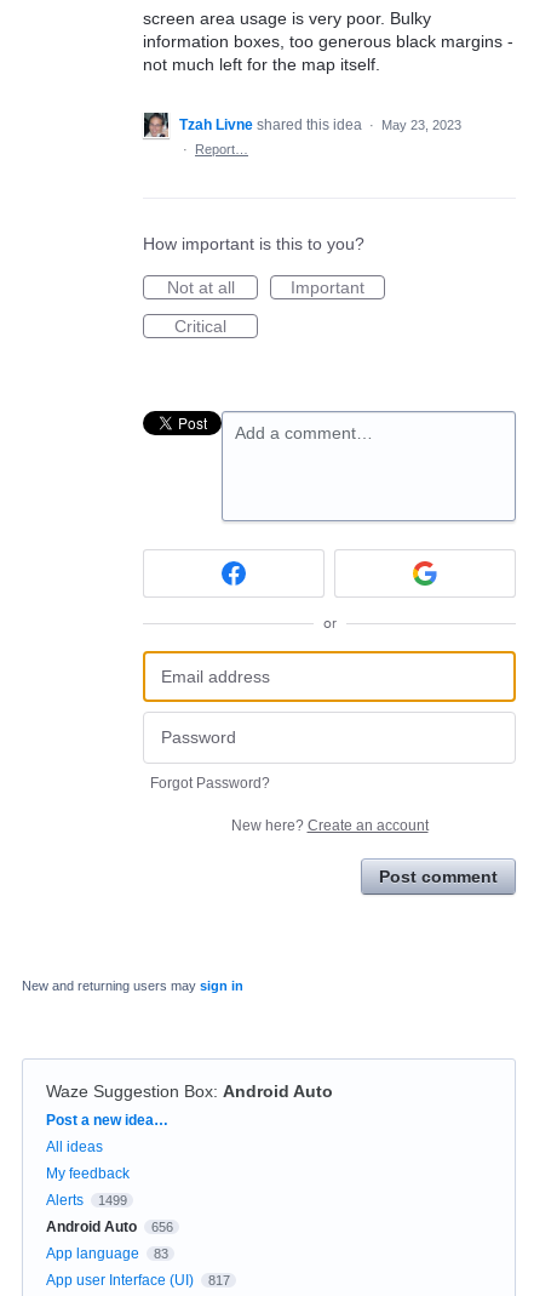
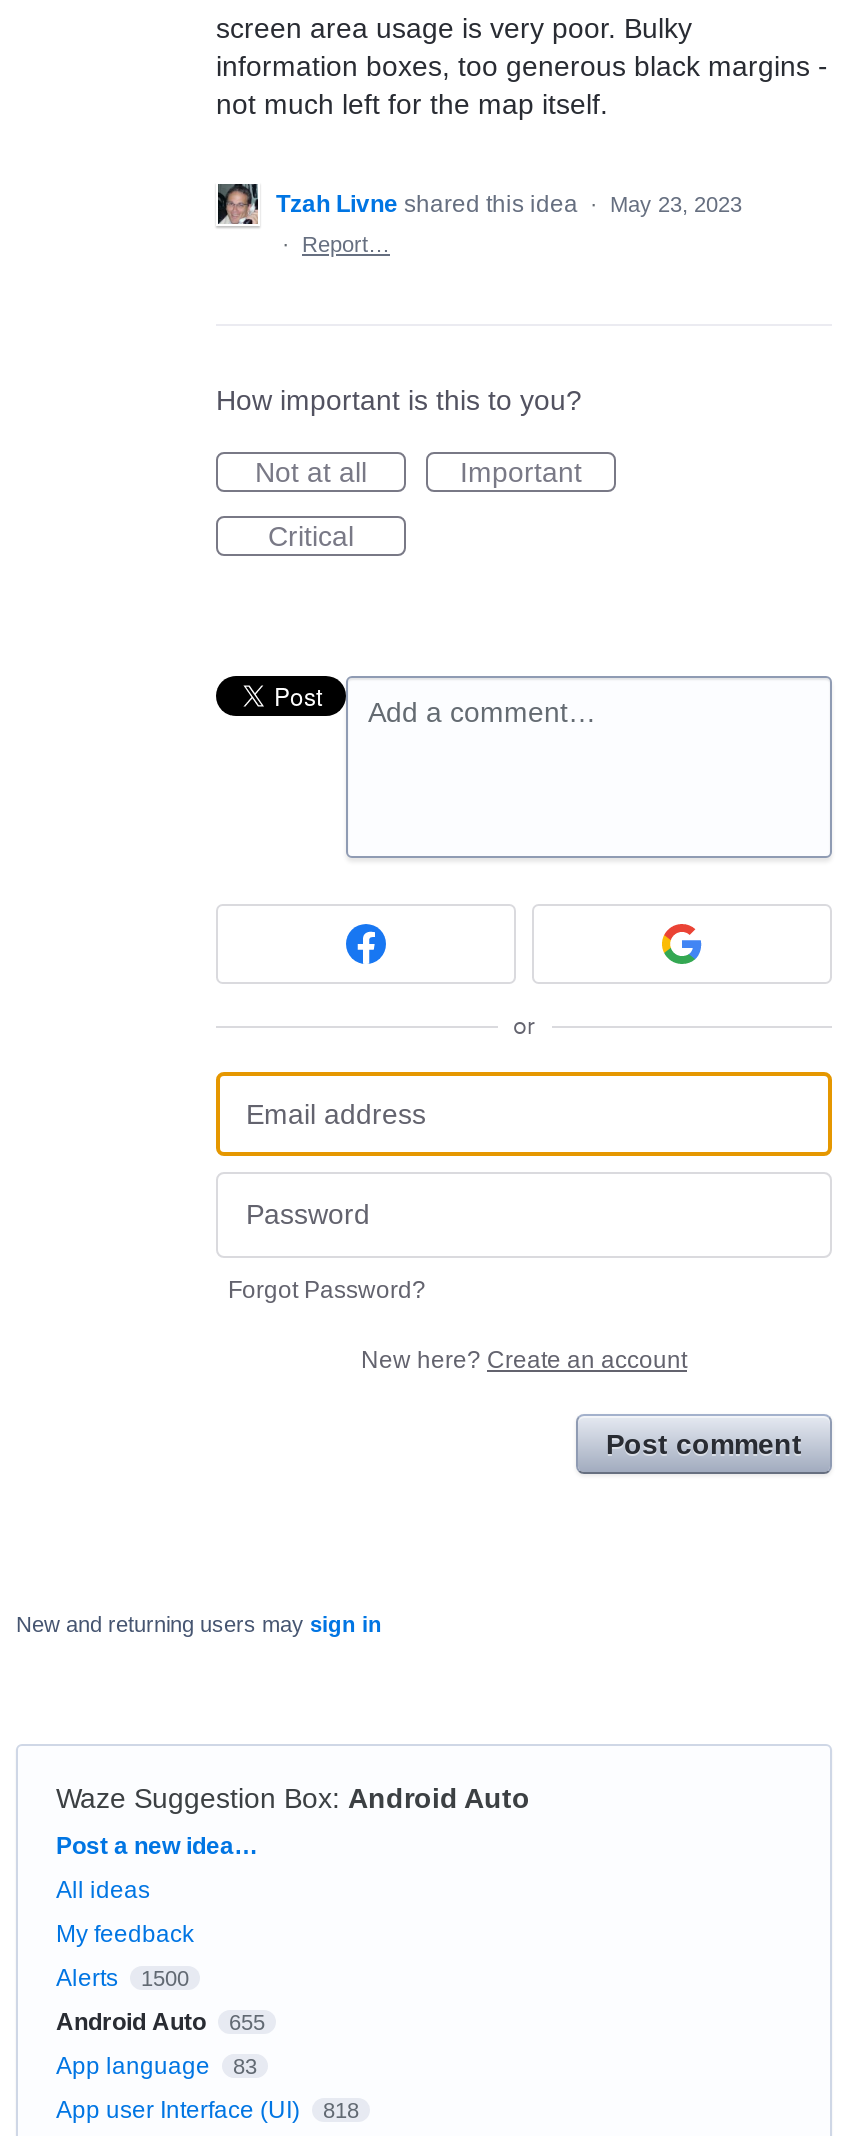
- Alerts 1499
+ Alerts 1500

- Android Auto 656
+ Android Auto 655

- App user Interface (UI) 817
+ App user Interface (UI) 818
